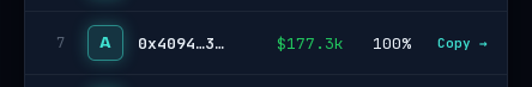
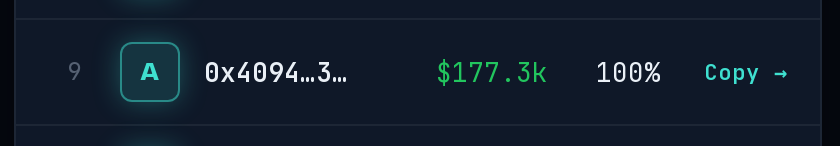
- 7 A
+ 9 A
